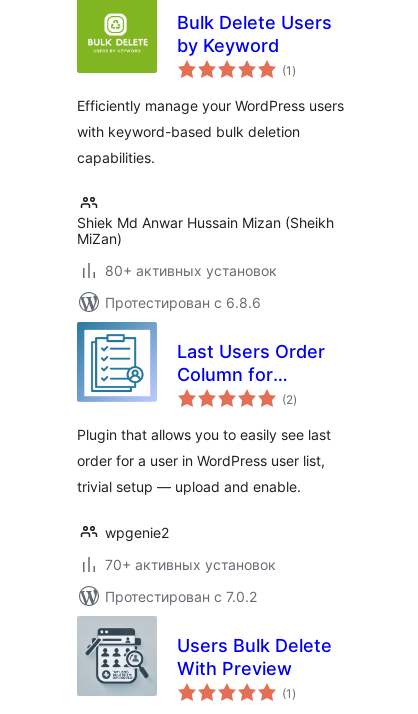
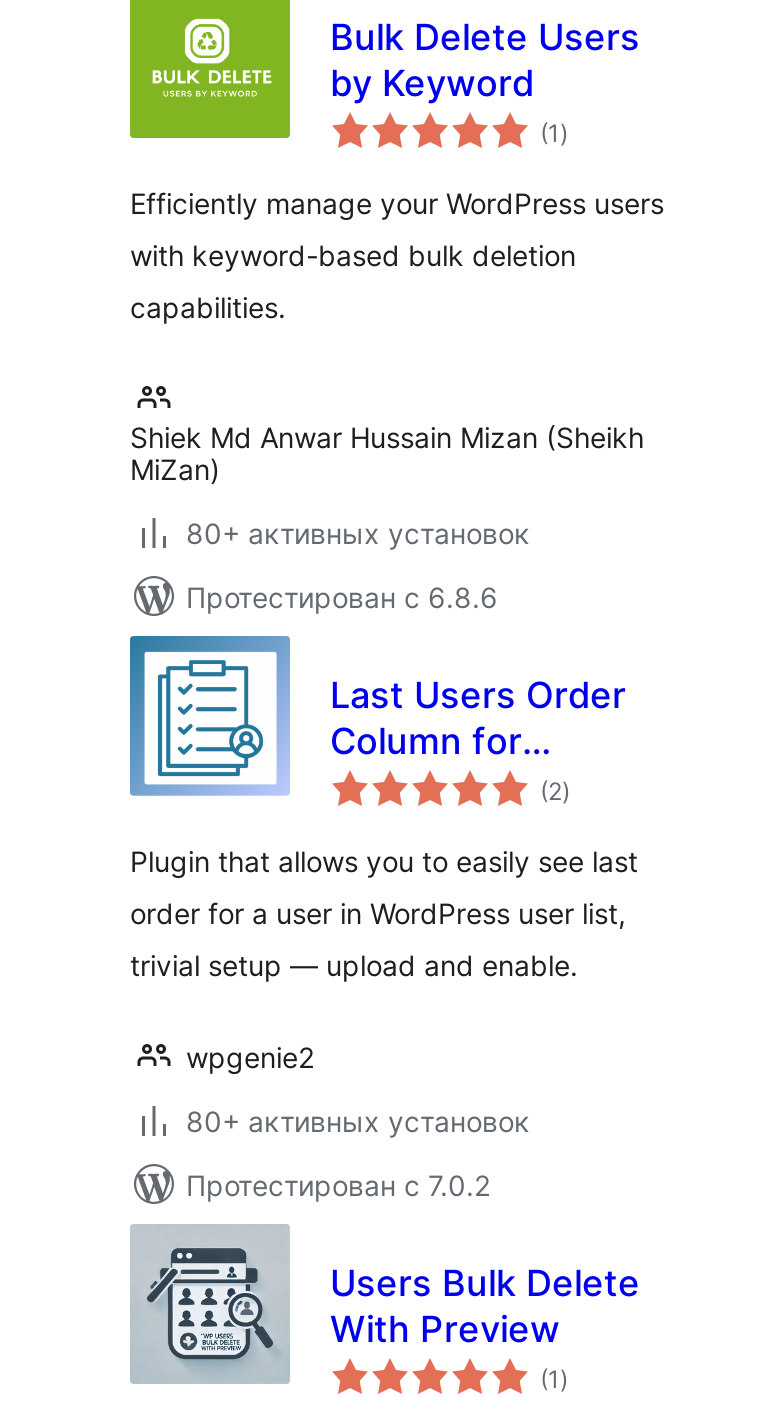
- 70+ активных установок
+ 80+ активных установок
